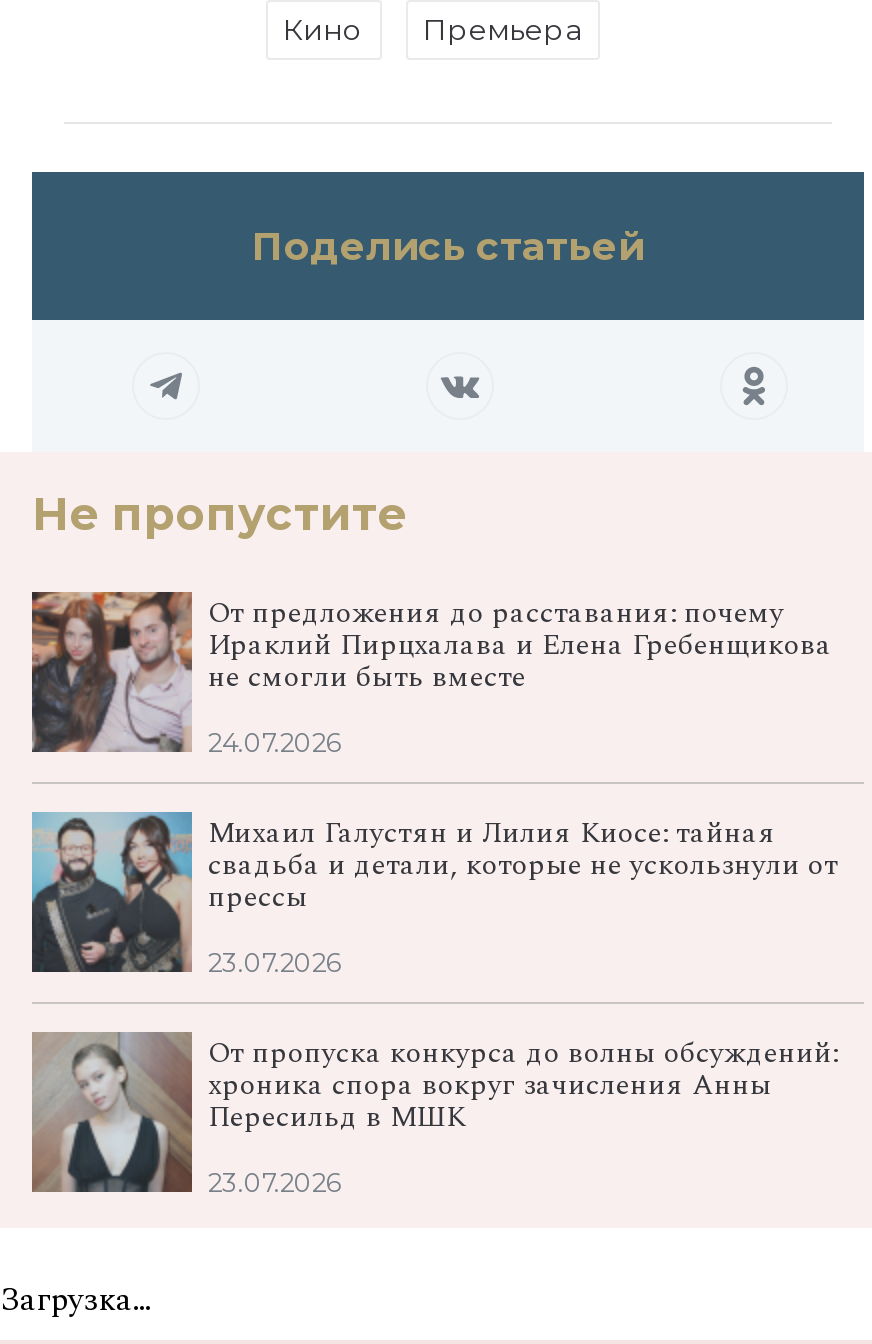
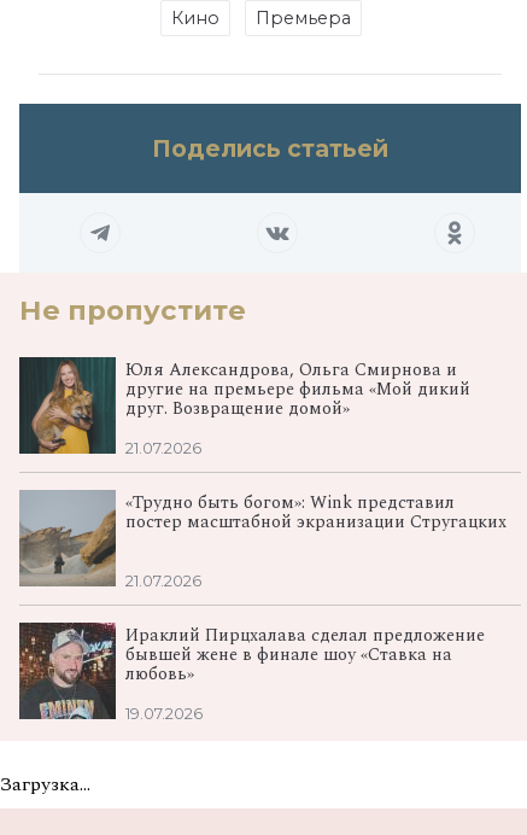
- [image]
- От предложения до расставания: почему
- Ираклий Пирцхалава и Елена Гребенщикова
- не смогли быть вместе
+ [image]
+ Юля Александрова, Ольга Смирнова и
+ другие на премьере фильма «Мой дикий
+ друг. Возвращение домой»

- 24.07.2026
+ 21.07.2026

- [image]
- Михаил Галустян и Лилия Киосе: тайная
- свадьба и детали, которые не ускользнули от
- прессы
+ [image]
+ «Трудно быть богом»: Wink представил
+ постер масштабной экранизации Стругацких

- 23.07.2026
+ 21.07.2026

- [image]
- От пропуска конкурса до волны обсуждений:
- хроника спора вокруг зачисления Анны
- Пересильд в МШК
+ [image]
+ Ираклий Пирцхалава сделал предложение
+ бывшей жене в финале шоу «Ставка на
+ любовь»

- 23.07.2026
+ 19.07.2026
